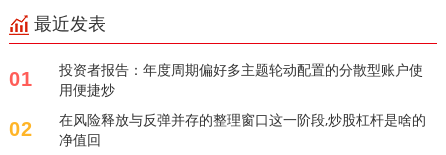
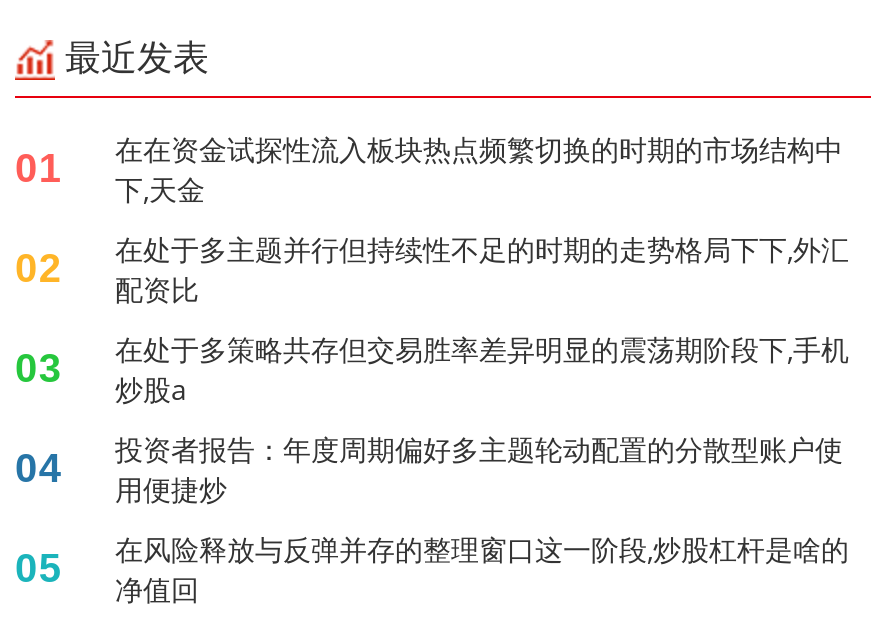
+ 在在资金试探性流入板块热点频繁切换的时期的市场结构中
+ 下,天金
+ 02
+ 在处于多主题并行但持续性不足的时期的走势格局下下,外汇
+ 配资比
+ 03
+ 在处于多策略共存但交易胜率差异明显的震荡期阶段下,手机
+ 炒股a
+ 04

- 02 在风险释放与反弹并存的整理窗口这一阶段,炒股杠杆是啥的 净值回
+ 05 在风险释放与反弹并存的整理窗口这一阶段,炒股杠杆是啥的 净值回
